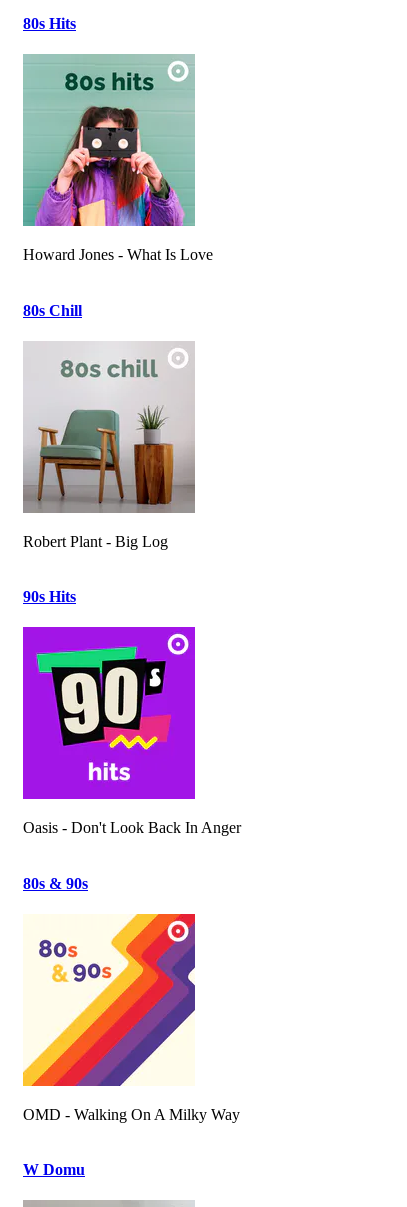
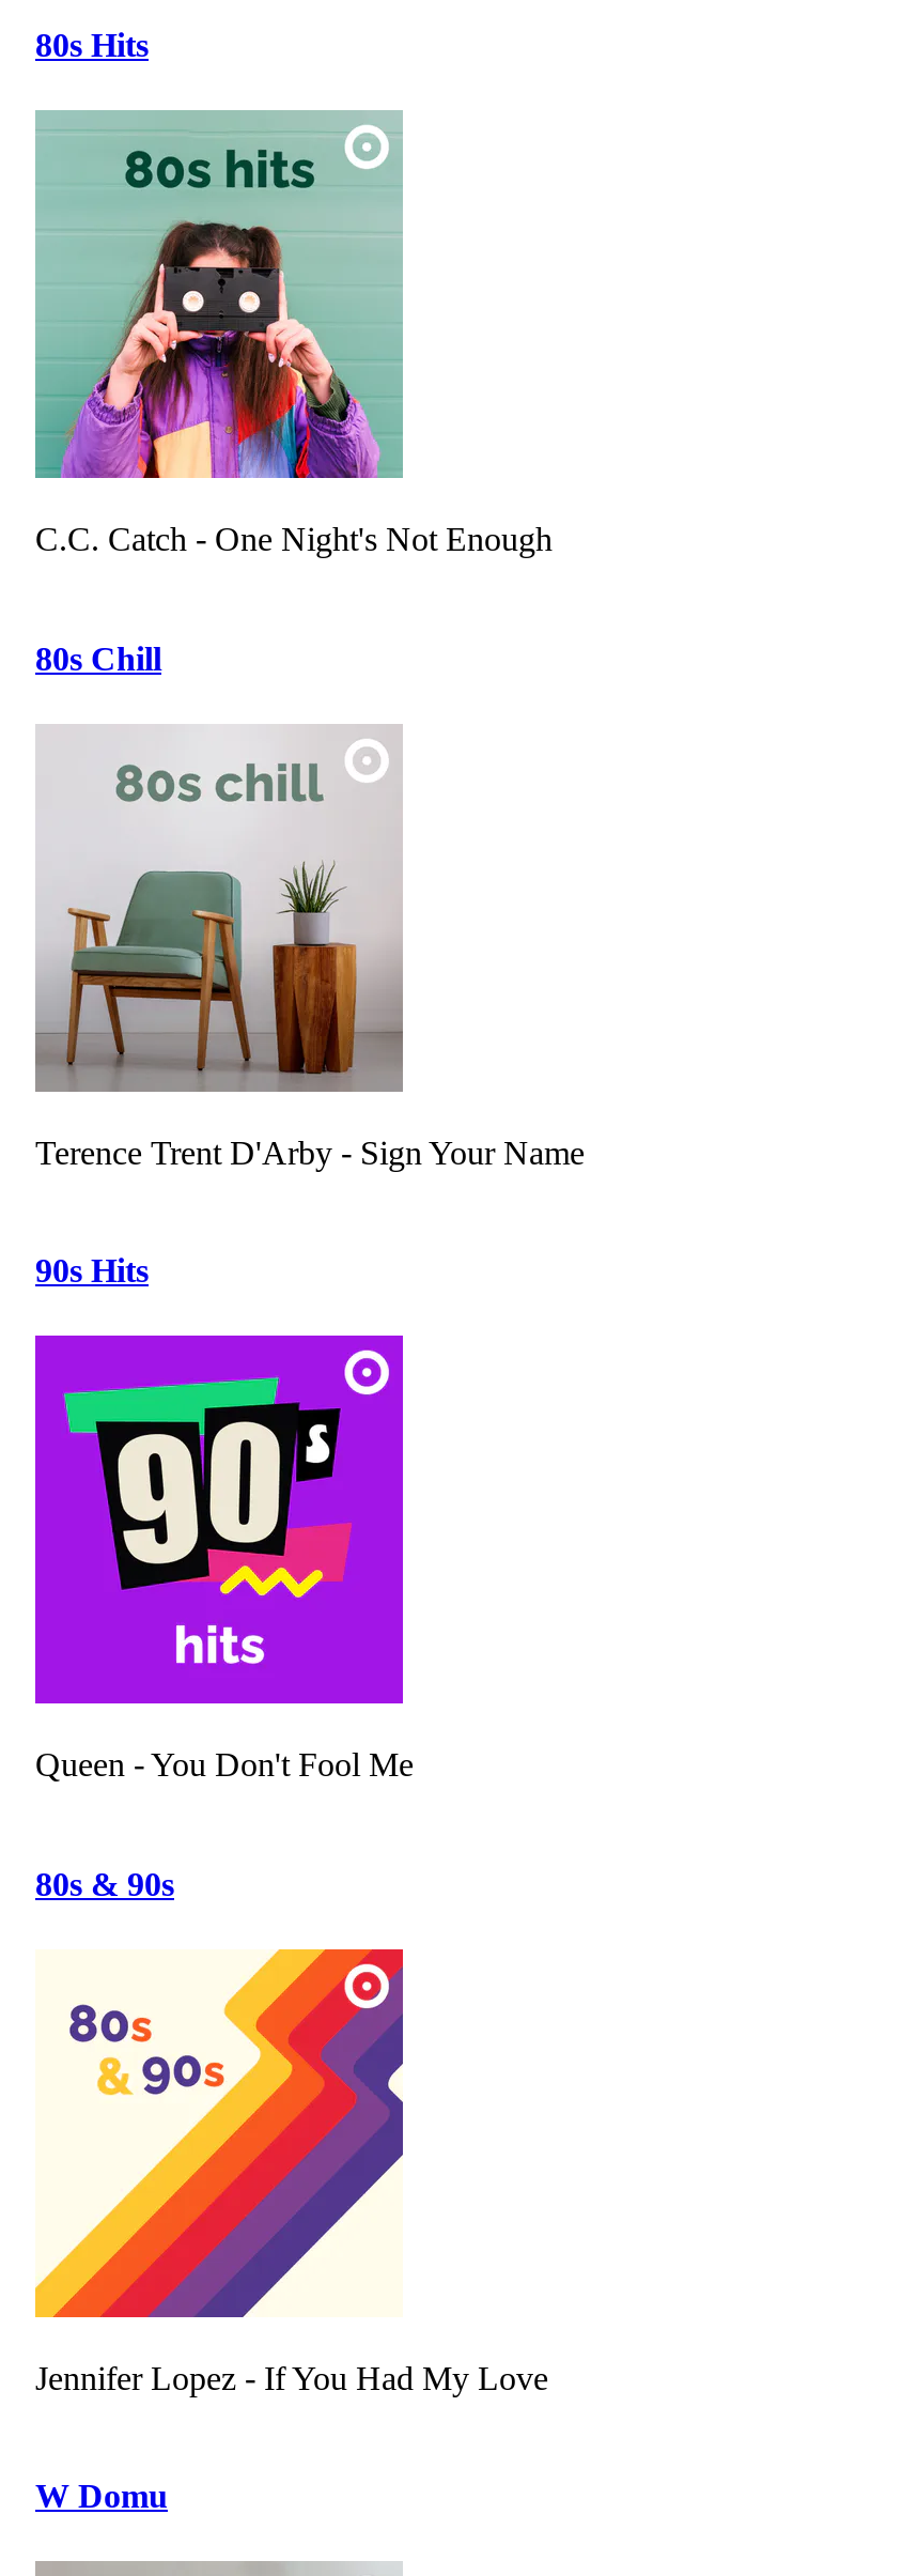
- Howard Jones - What Is Love
+ C.C. Catch - One Night's Not Enough

- Robert Plant - Big Log
+ Terence Trent D'Arby - Sign Your Name

- Oasis - Don't Look Back In Anger
+ Queen - You Don't Fool Me

- OMD - Walking On A Milky Way
+ Jennifer Lopez - If You Had My Love
